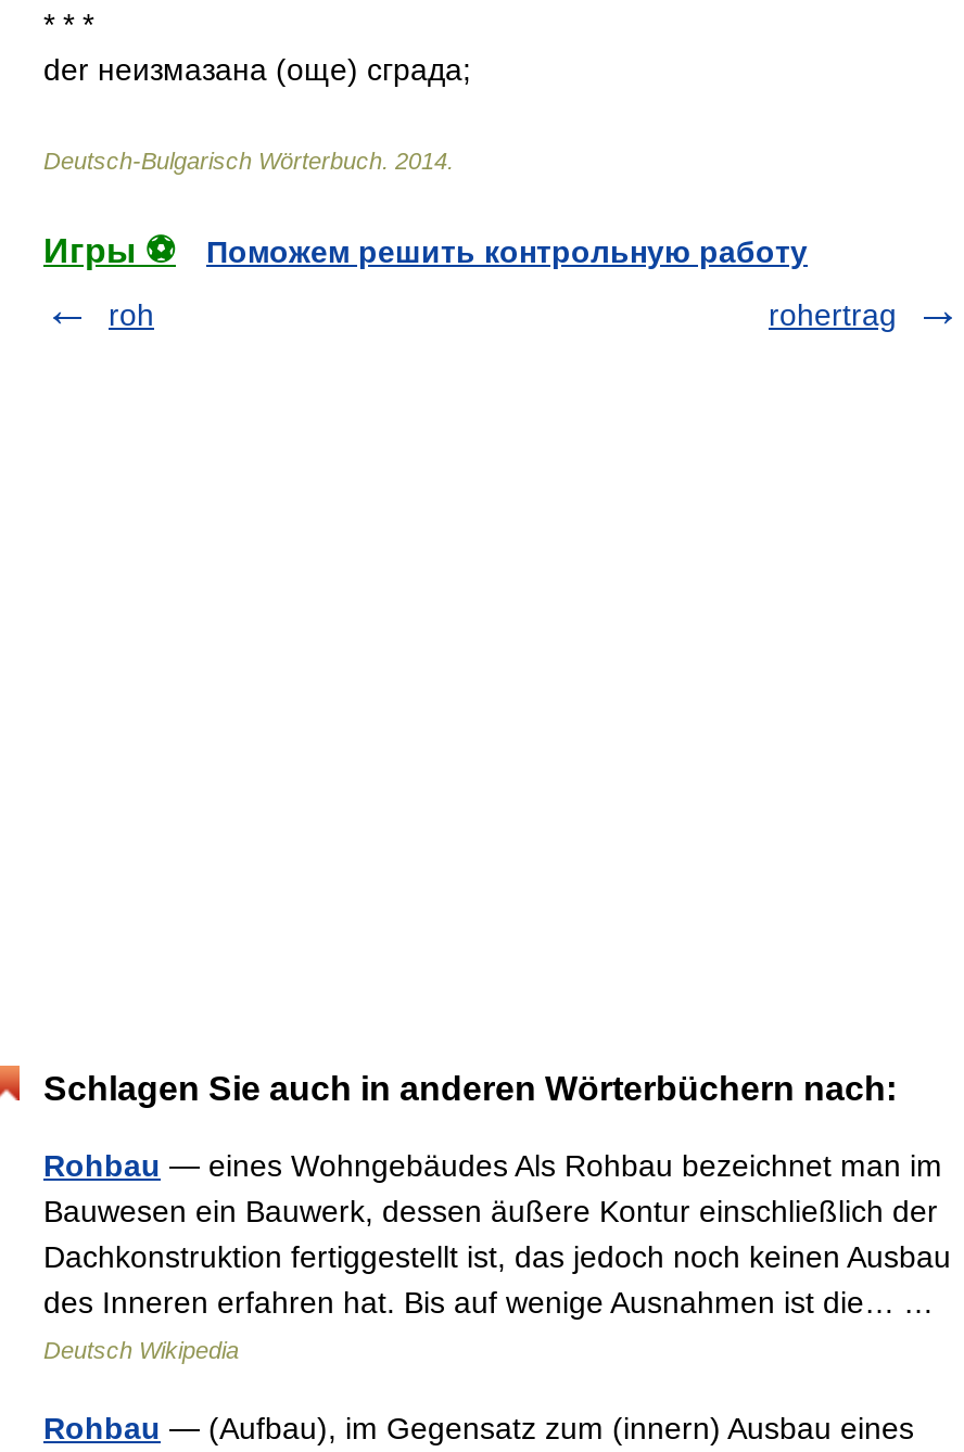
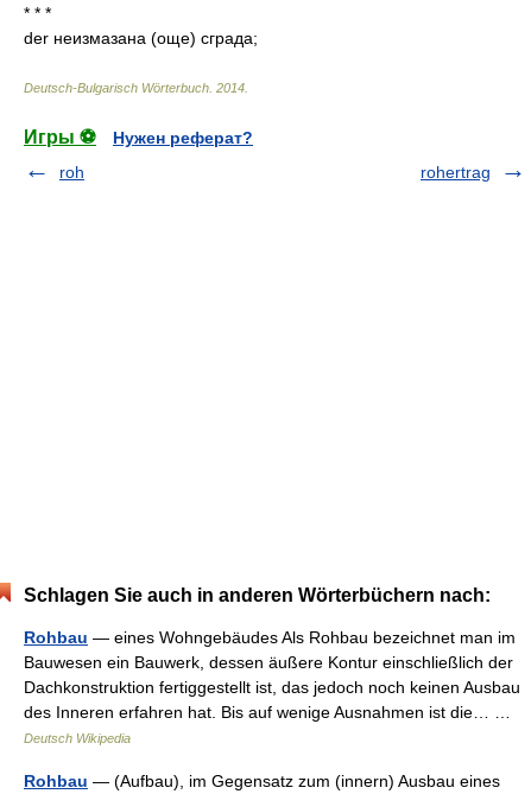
- Поможем решить контрольную работу
+ Нужен реферат?
